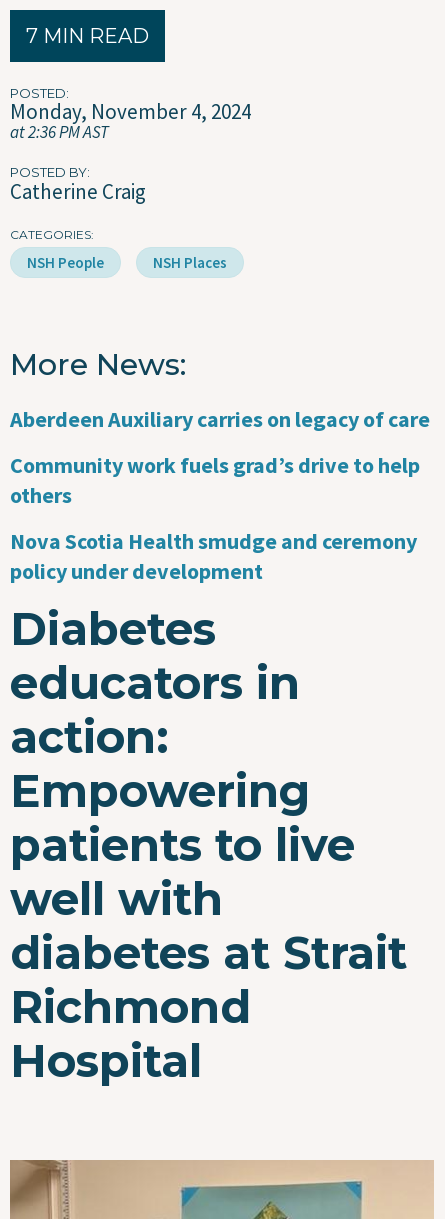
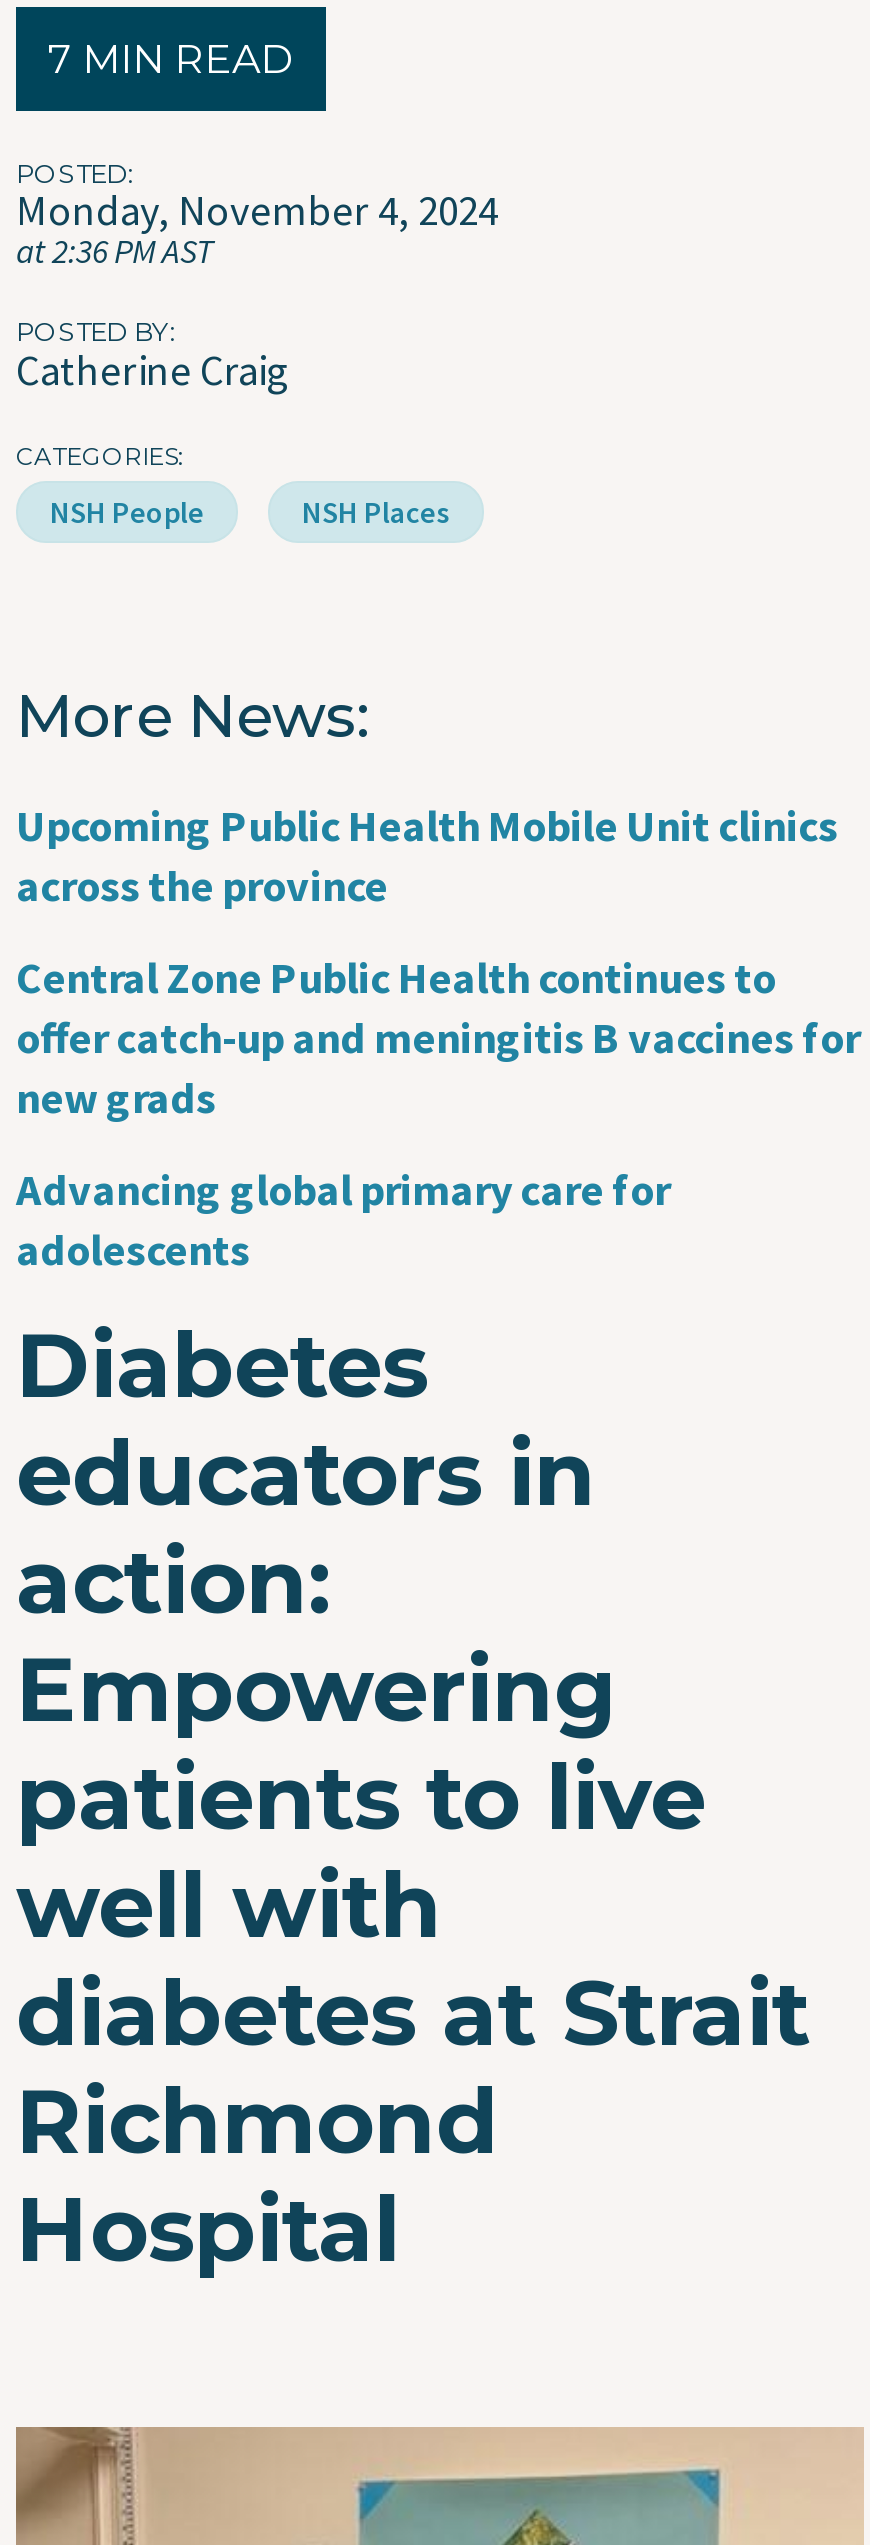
- Aberdeen Auxiliary carries on legacy of care
+ Upcoming Public Health Mobile Unit clinics
+ across the province

- Community work fuels grad’s drive to help
- others
+ Central Zone Public Health continues to
+ offer catch-up and meningitis B vaccines for
+ new grads

- Nova Scotia Health smudge and ceremony
- policy under development
+ Advancing global primary care for
+ adolescents
